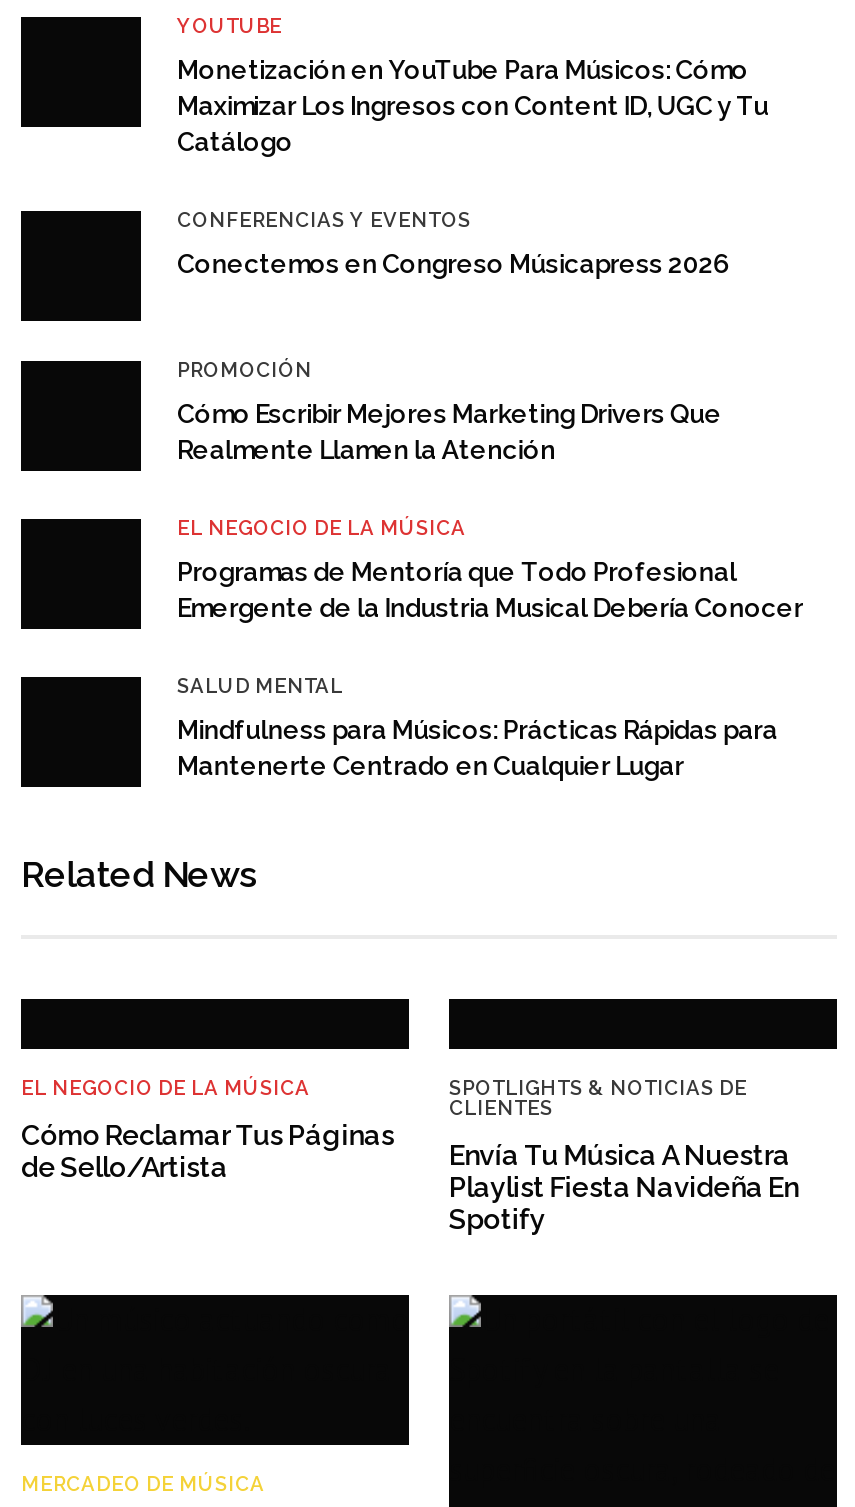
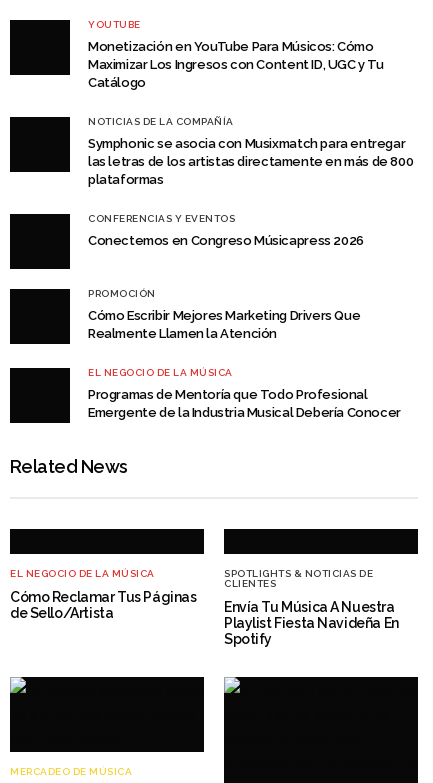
+ NOTICIAS DE LA COMPAÑÍA
+ Symphonic se asocia con Musixmatch para entregar
+ las letras de los artistas directamente en más de 800
+ plataformas

moved down: CONFERENCIAS Y EVENTOS | Conectemos en Congreso Músicapress 2026 | PROMOCIÓN | Cómo Escribir Mejores Marketing Drivers Que | Realmente Llamen la Atención | EL NEGOCIO DE LA MÚSICA | Programas de Mentoría que Todo Profesional | Emergente de la Industria Musical Debería Conocer

- SALUD MENTAL
- Mindfulness para Músicos: Prácticas Rápidas para
- Mantenerte Centrado en Cualquier Lugar
